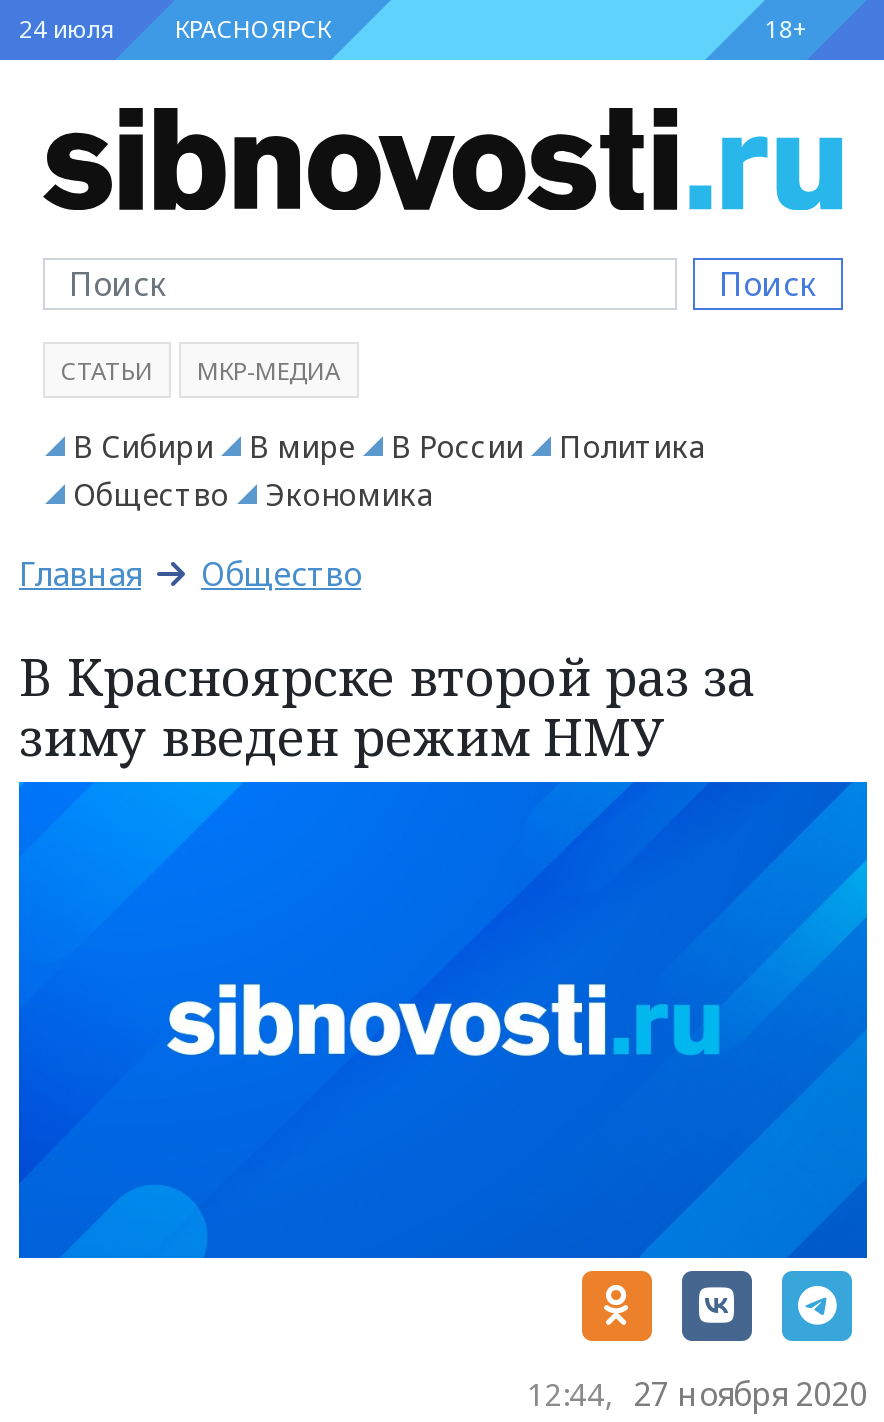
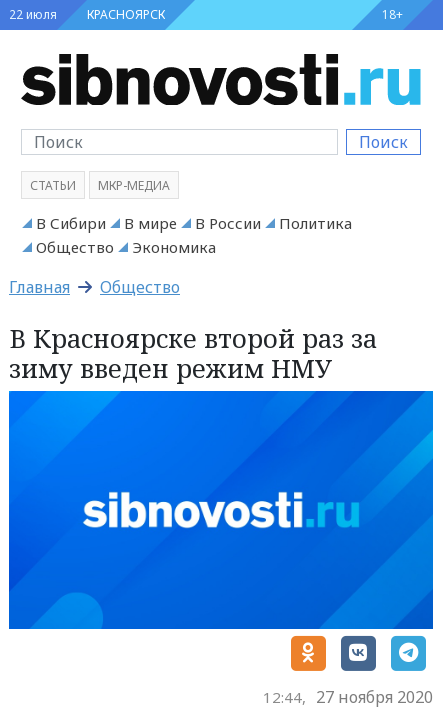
- 24 июля КРАСНОЯРСК
+ 22 июля КРАСНОЯРСК
